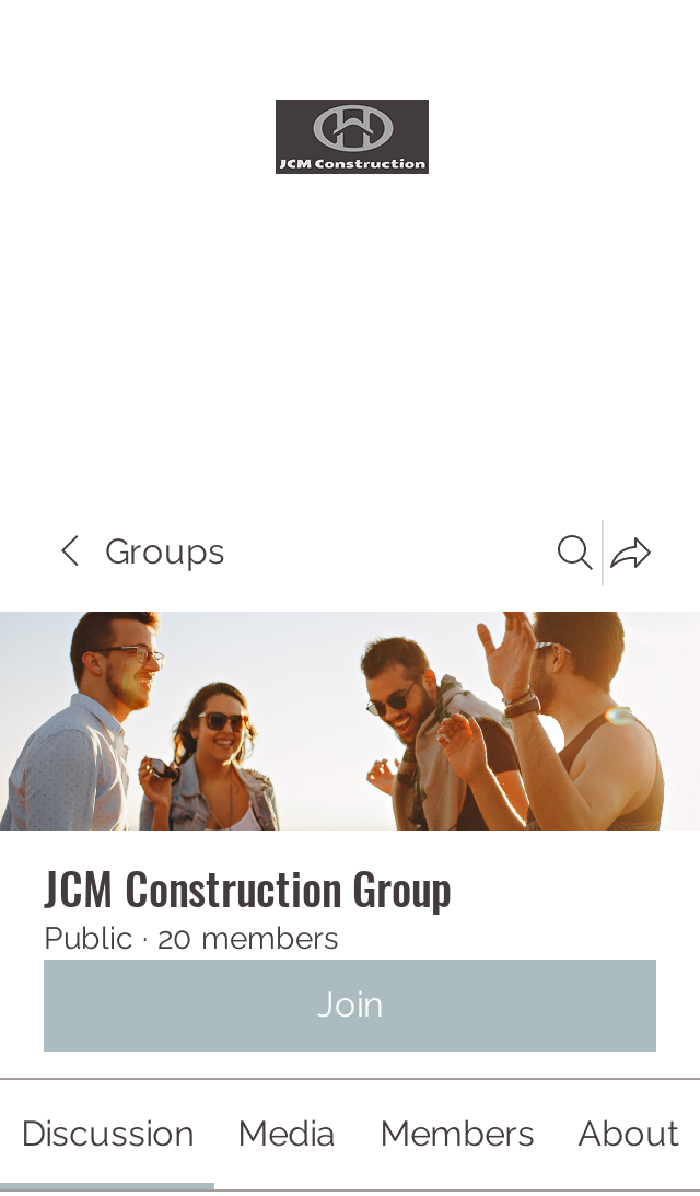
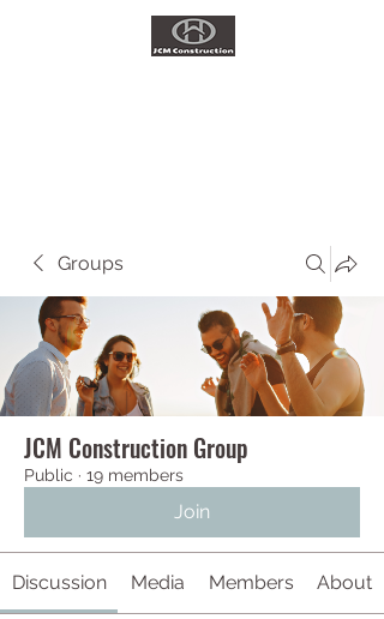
- Public · 20 members
+ Public · 19 members
